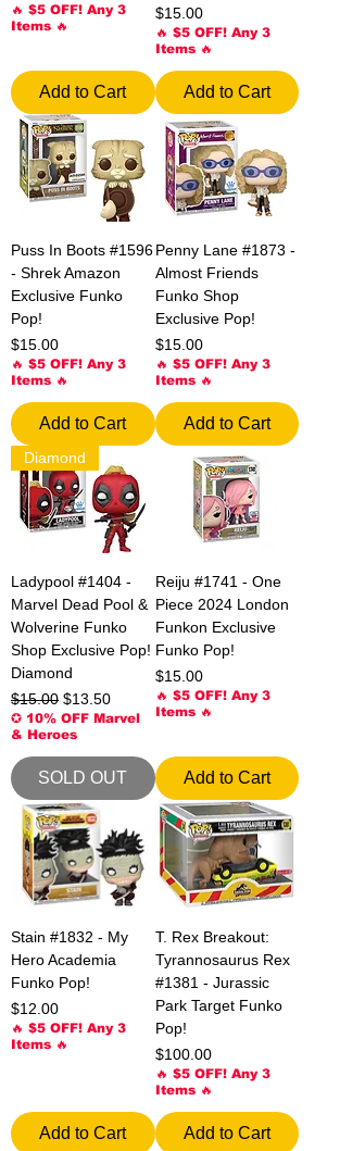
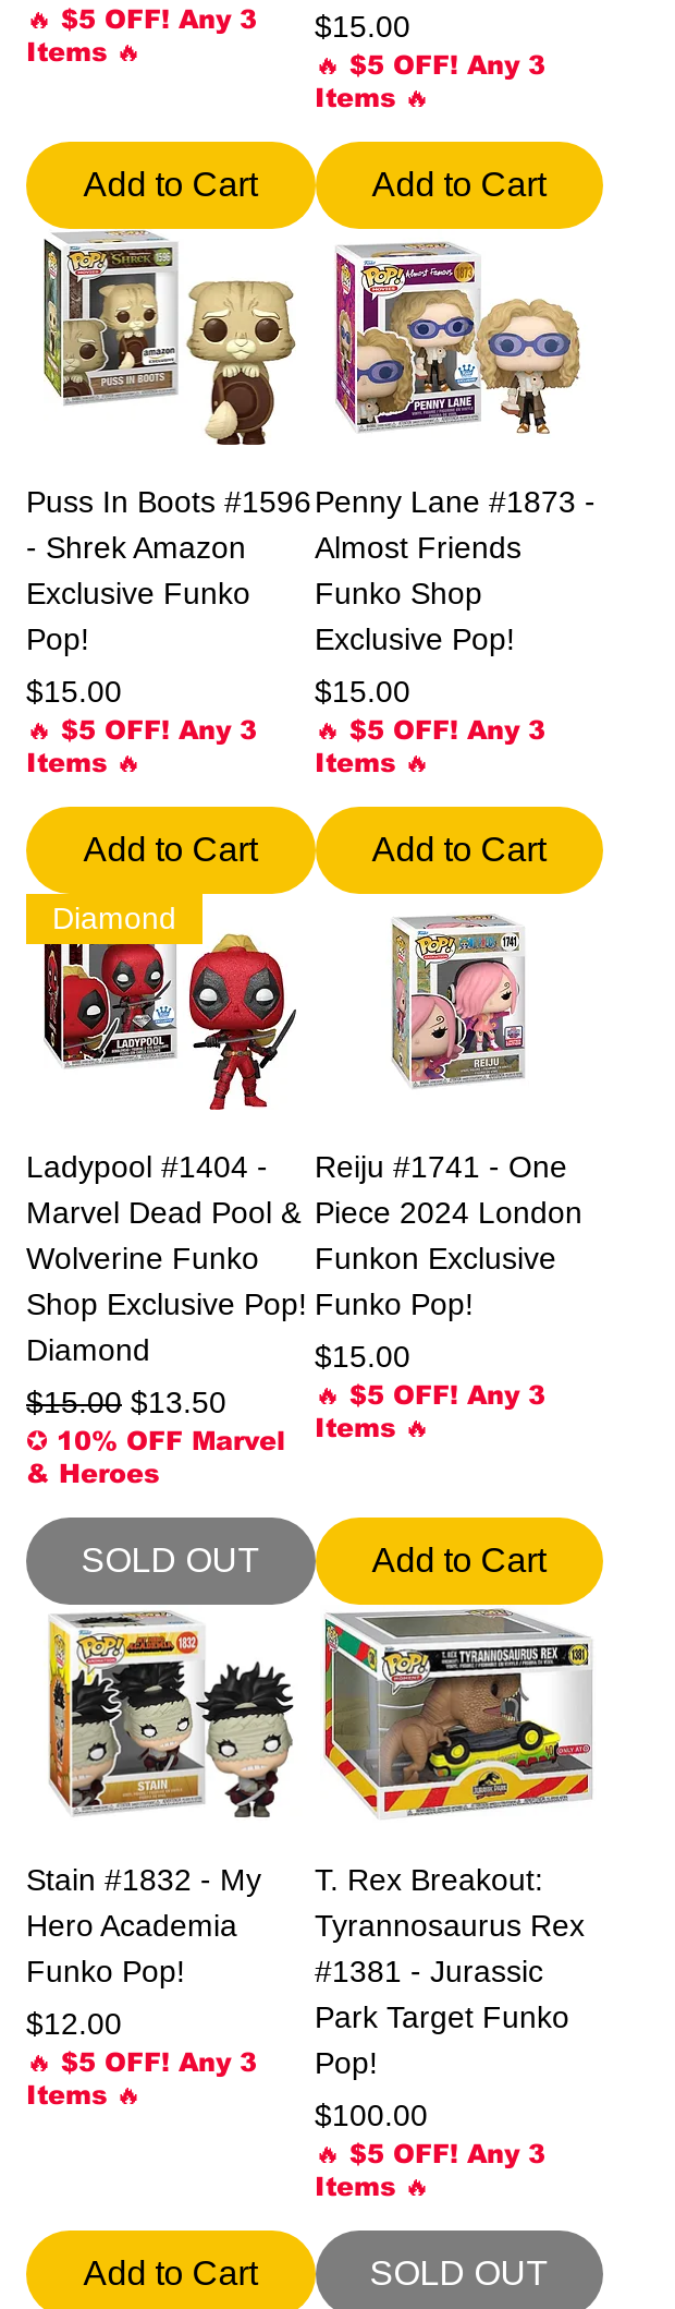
- Add to Cart
+ SOLD OUT
